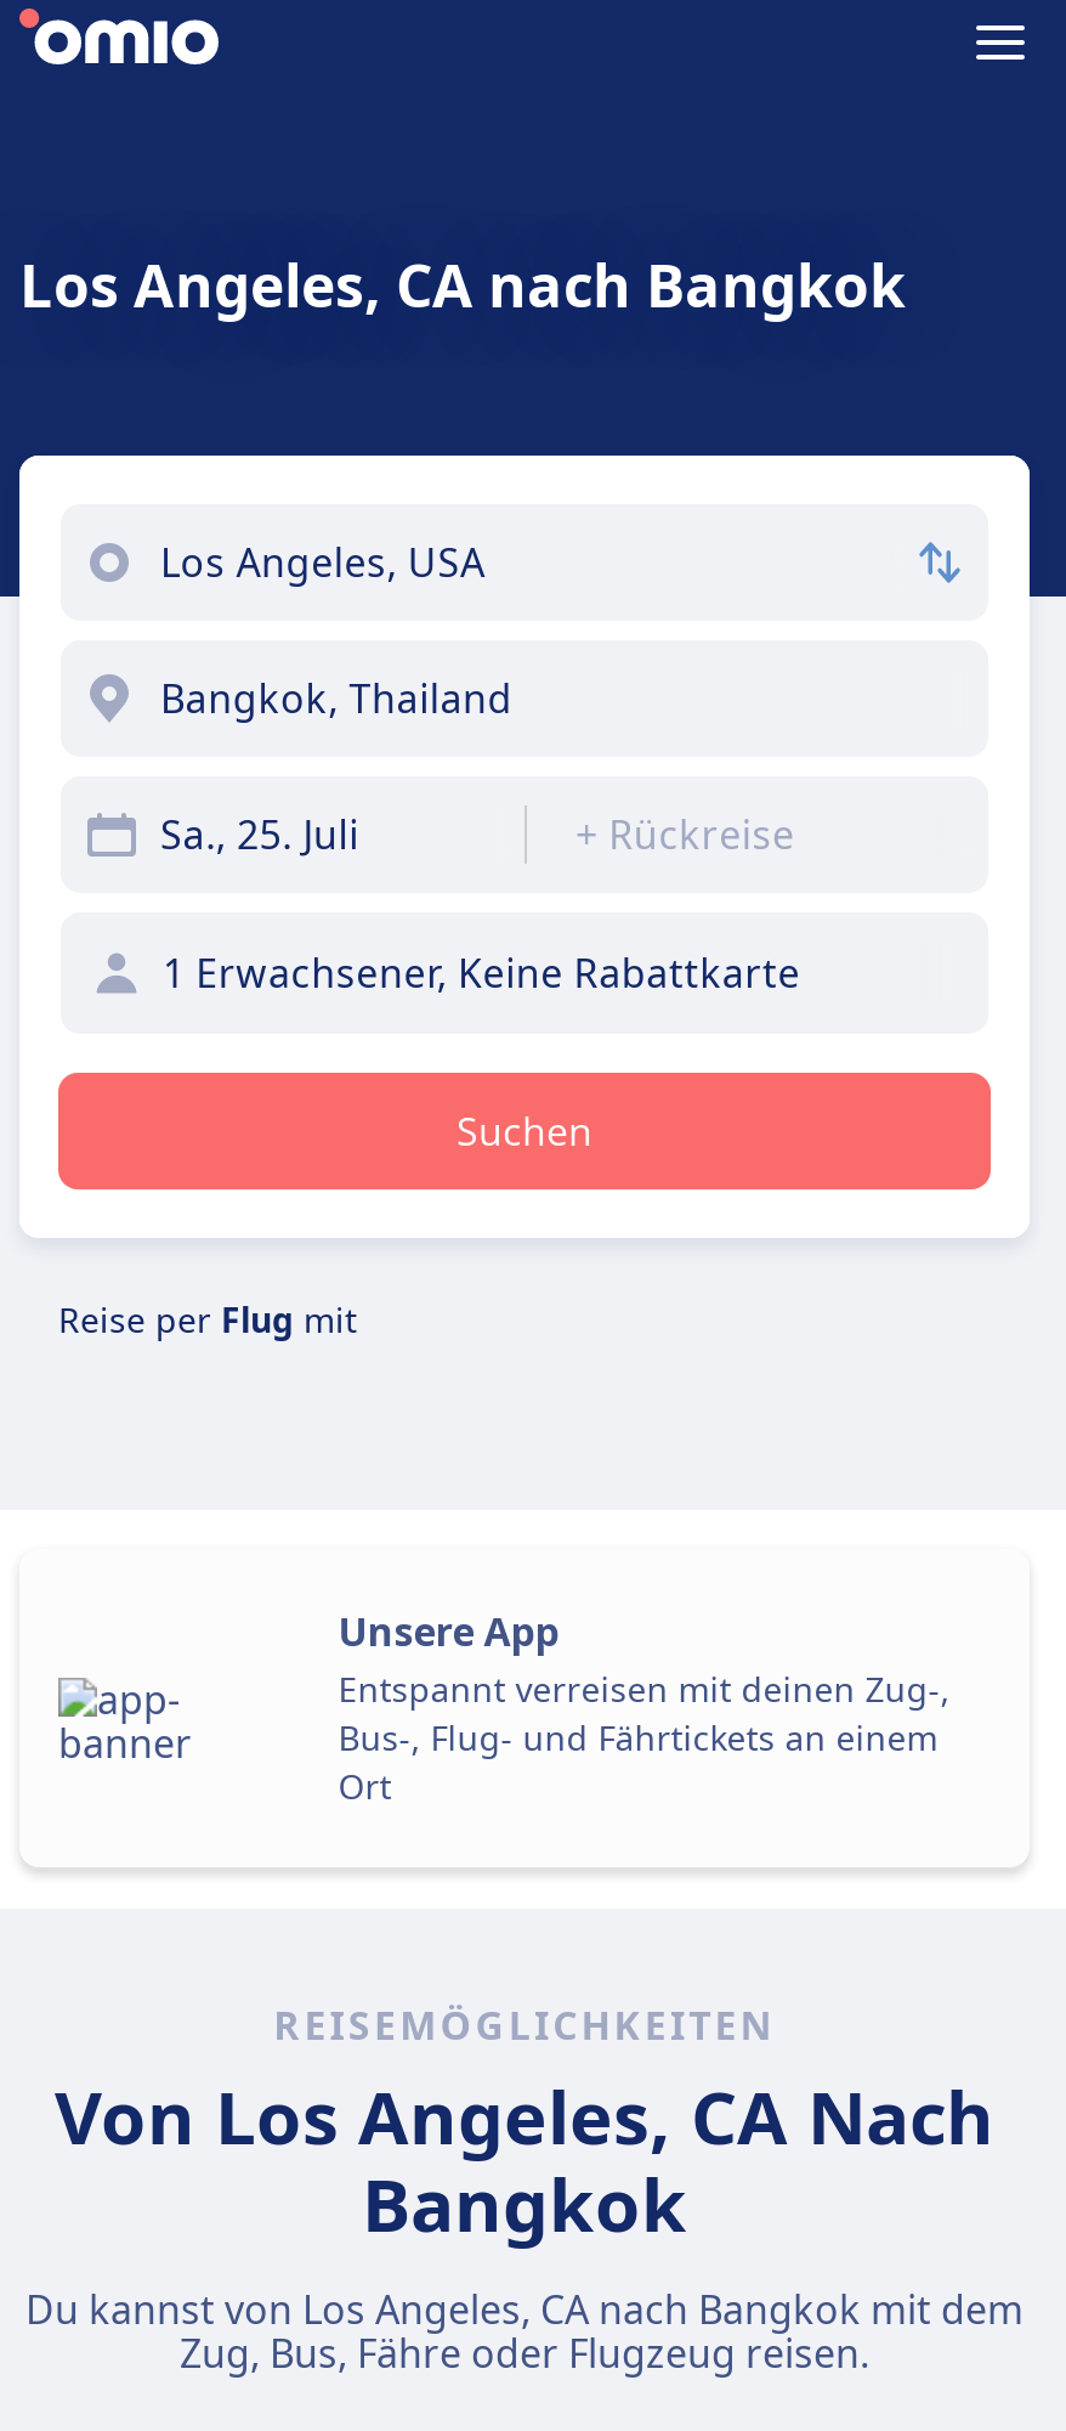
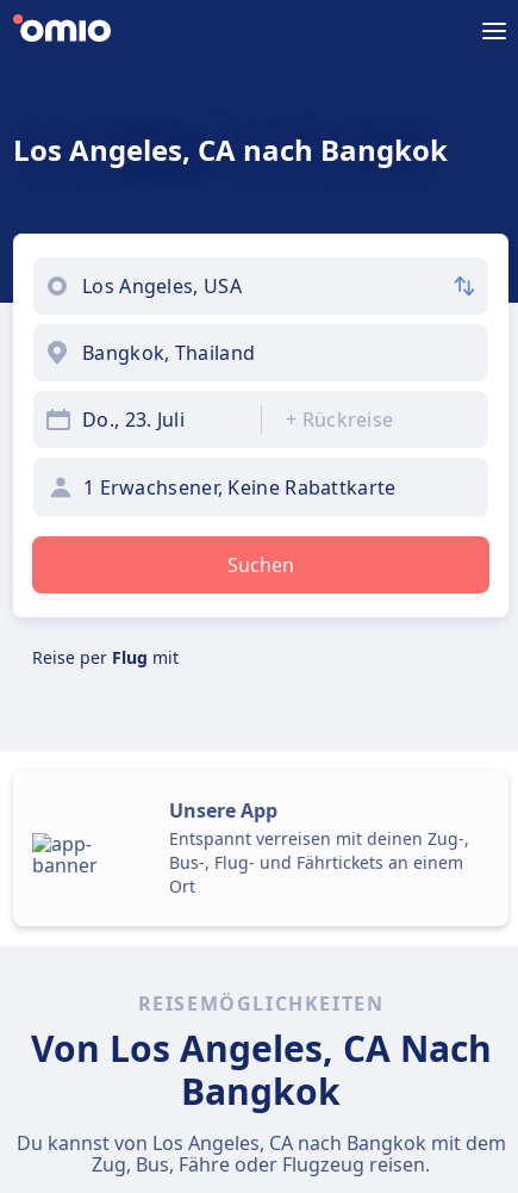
- Sa., 25. Juli
+ Do., 23. Juli
